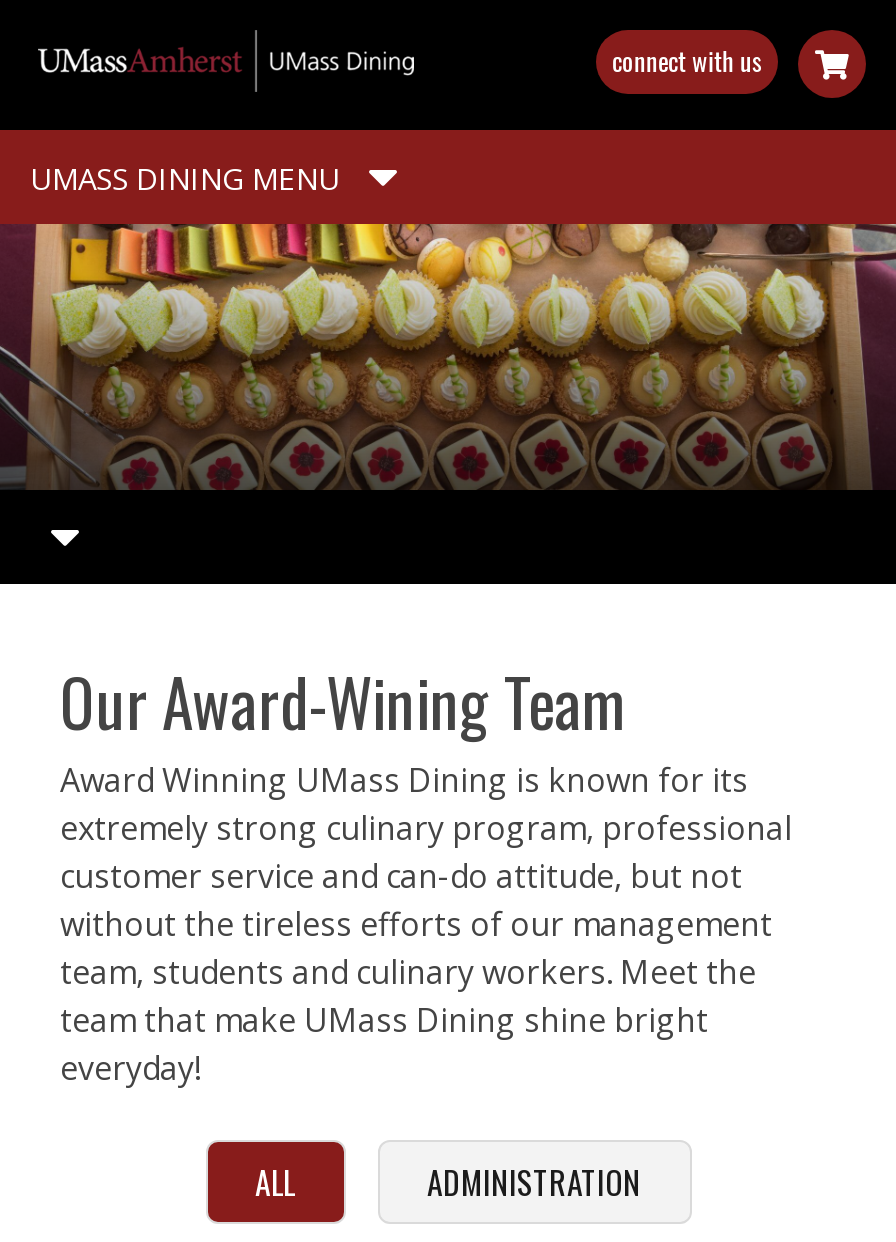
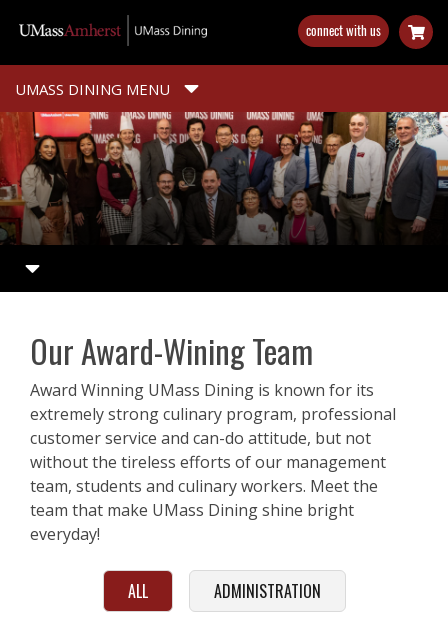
- [image]
+ [image]
